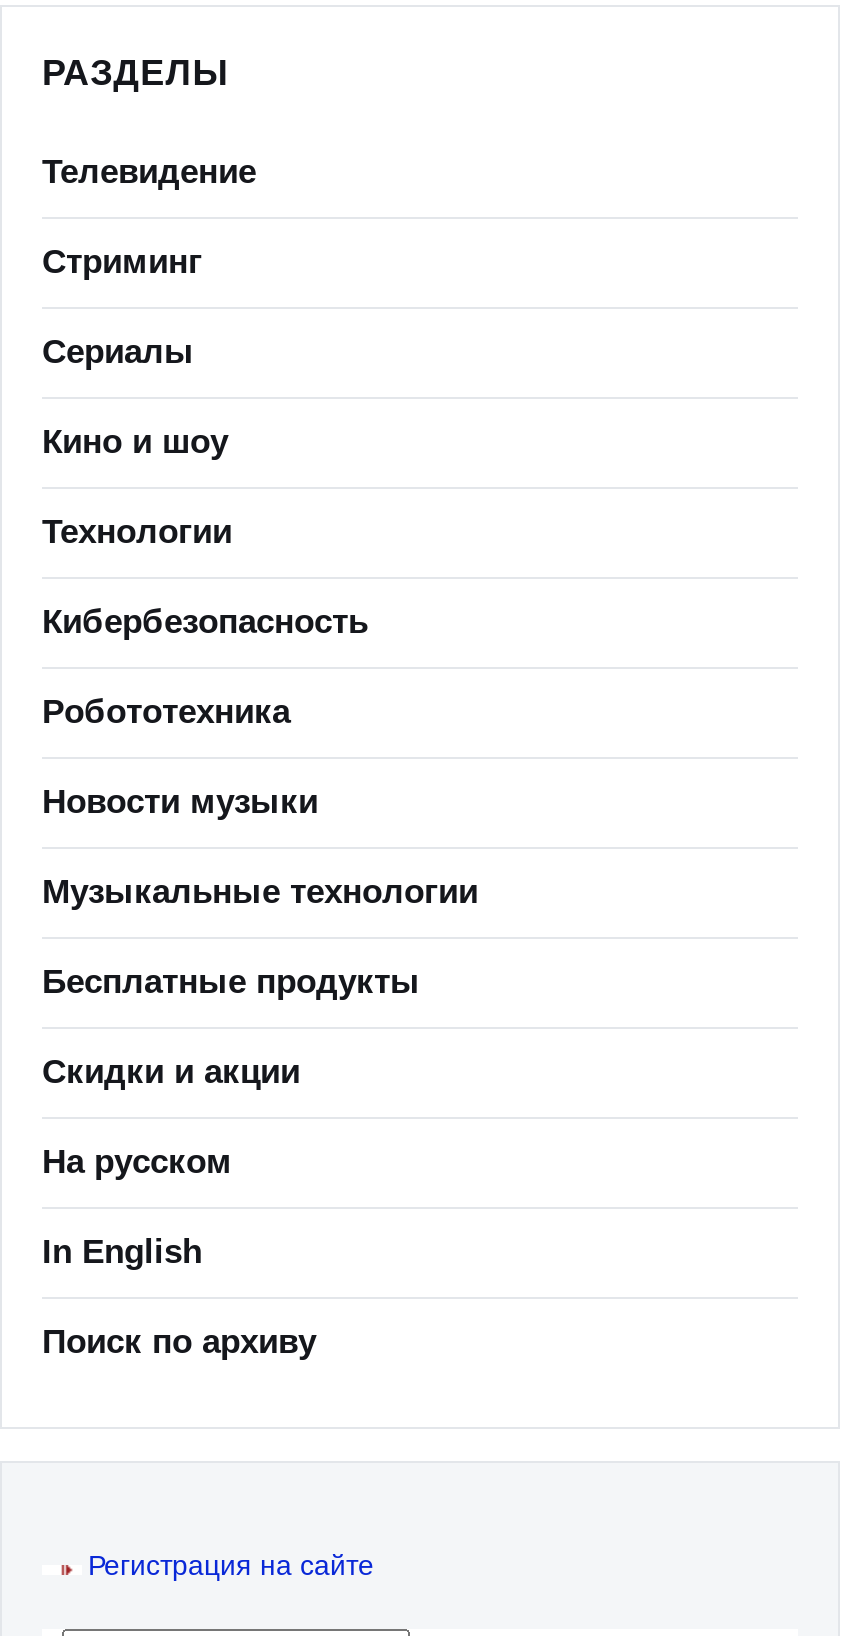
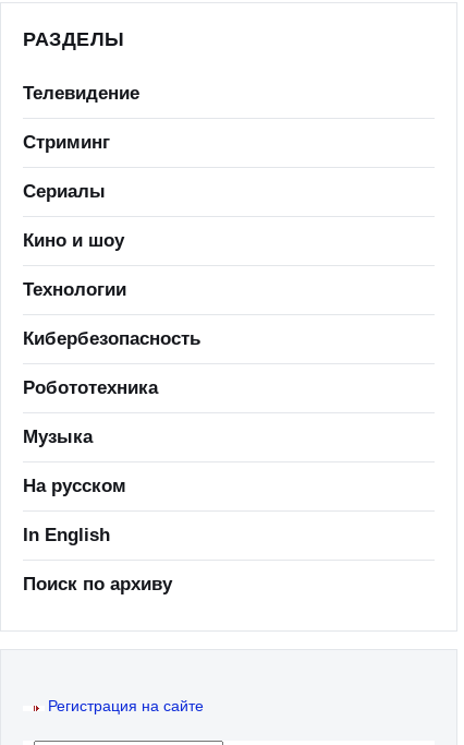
- Новости музыки
- Музыкальные технологии
- Бесплатные продукты
- Скидки и акции
+ Музыка
